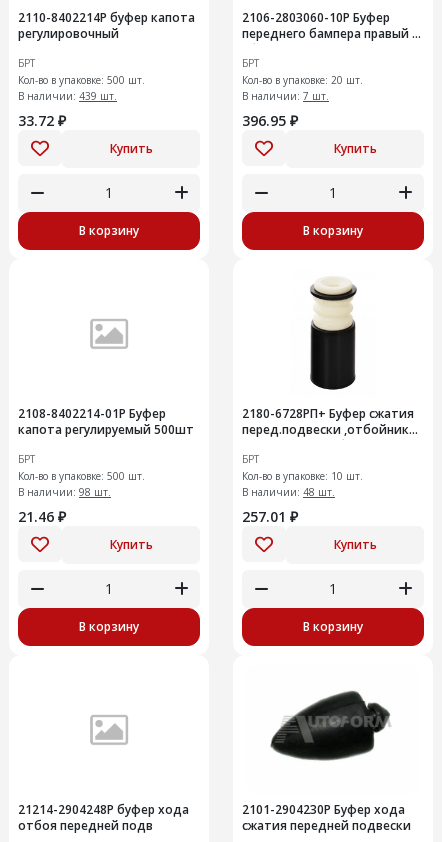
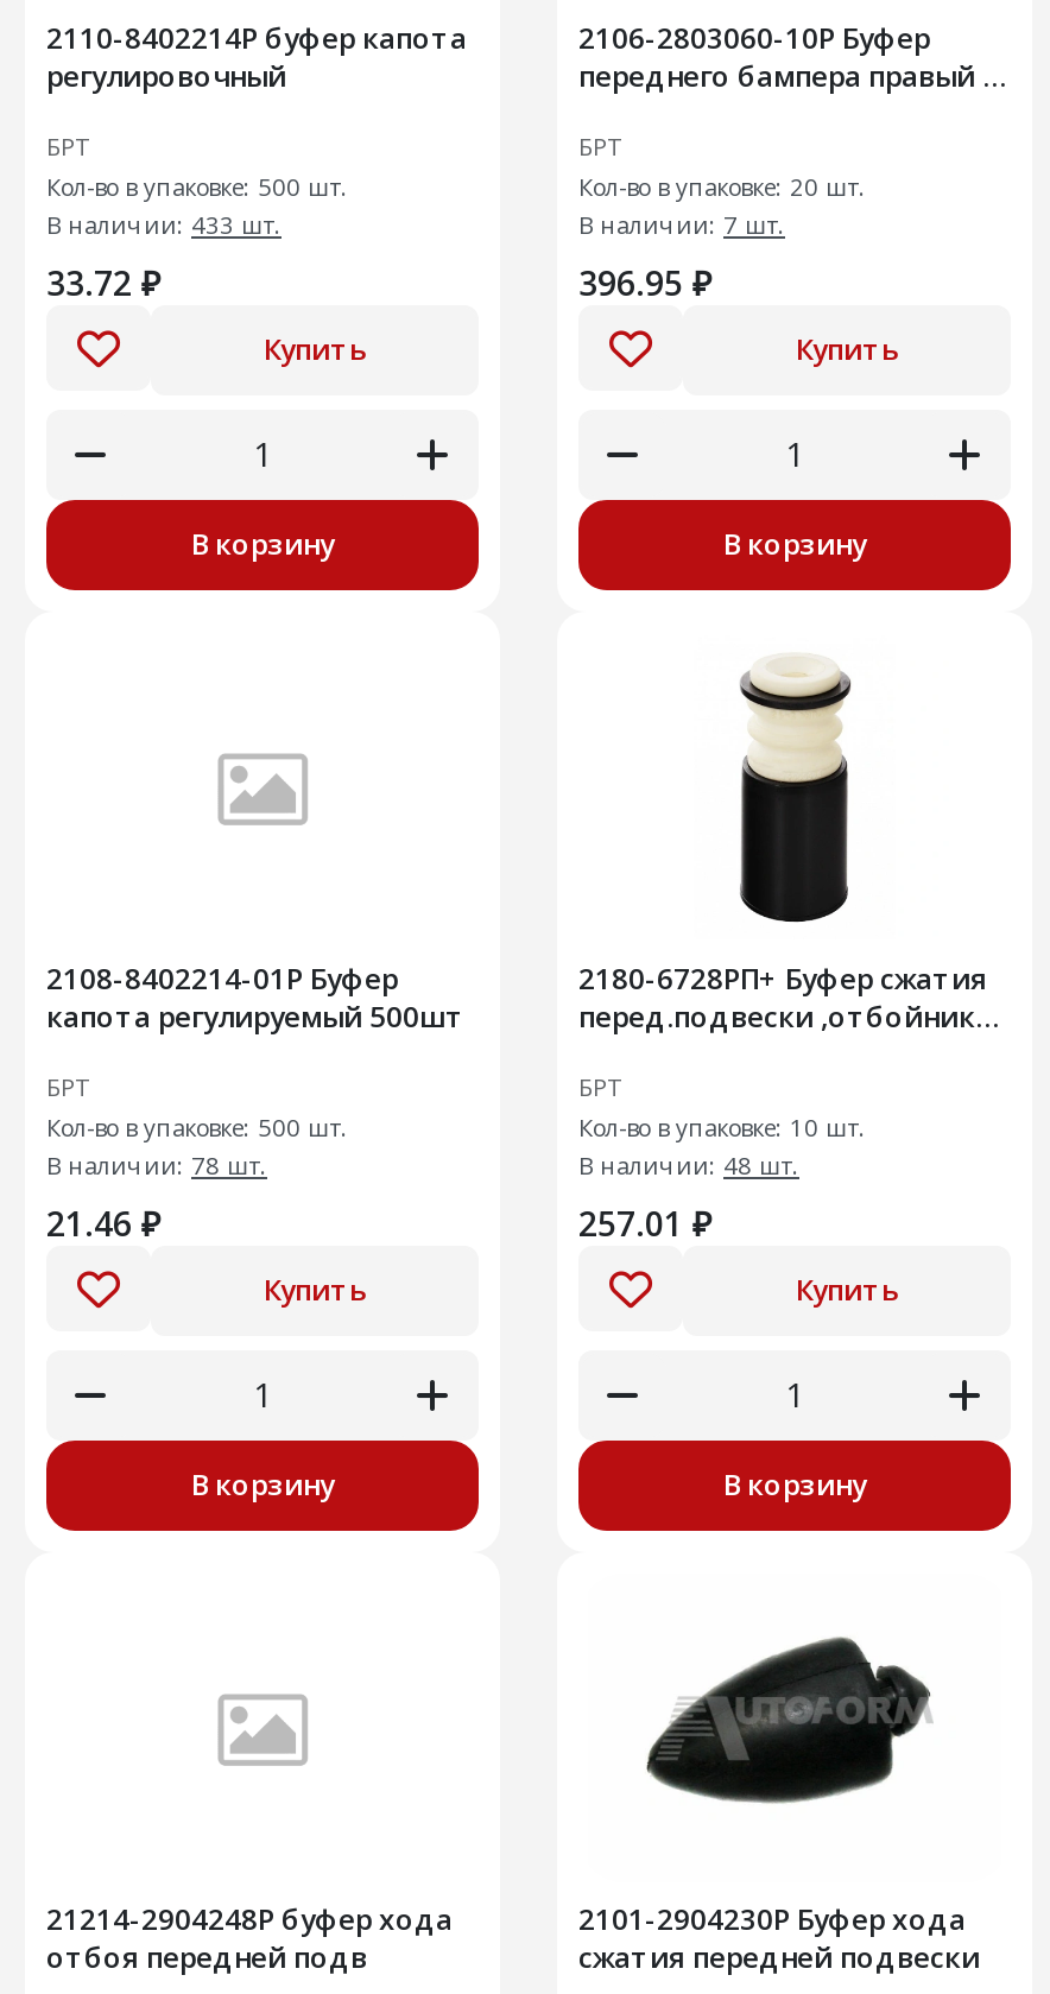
- В наличии: 439 шт.
+ В наличии: 433 шт.

- В наличии: 98 шт.
+ В наличии: 78 шт.
